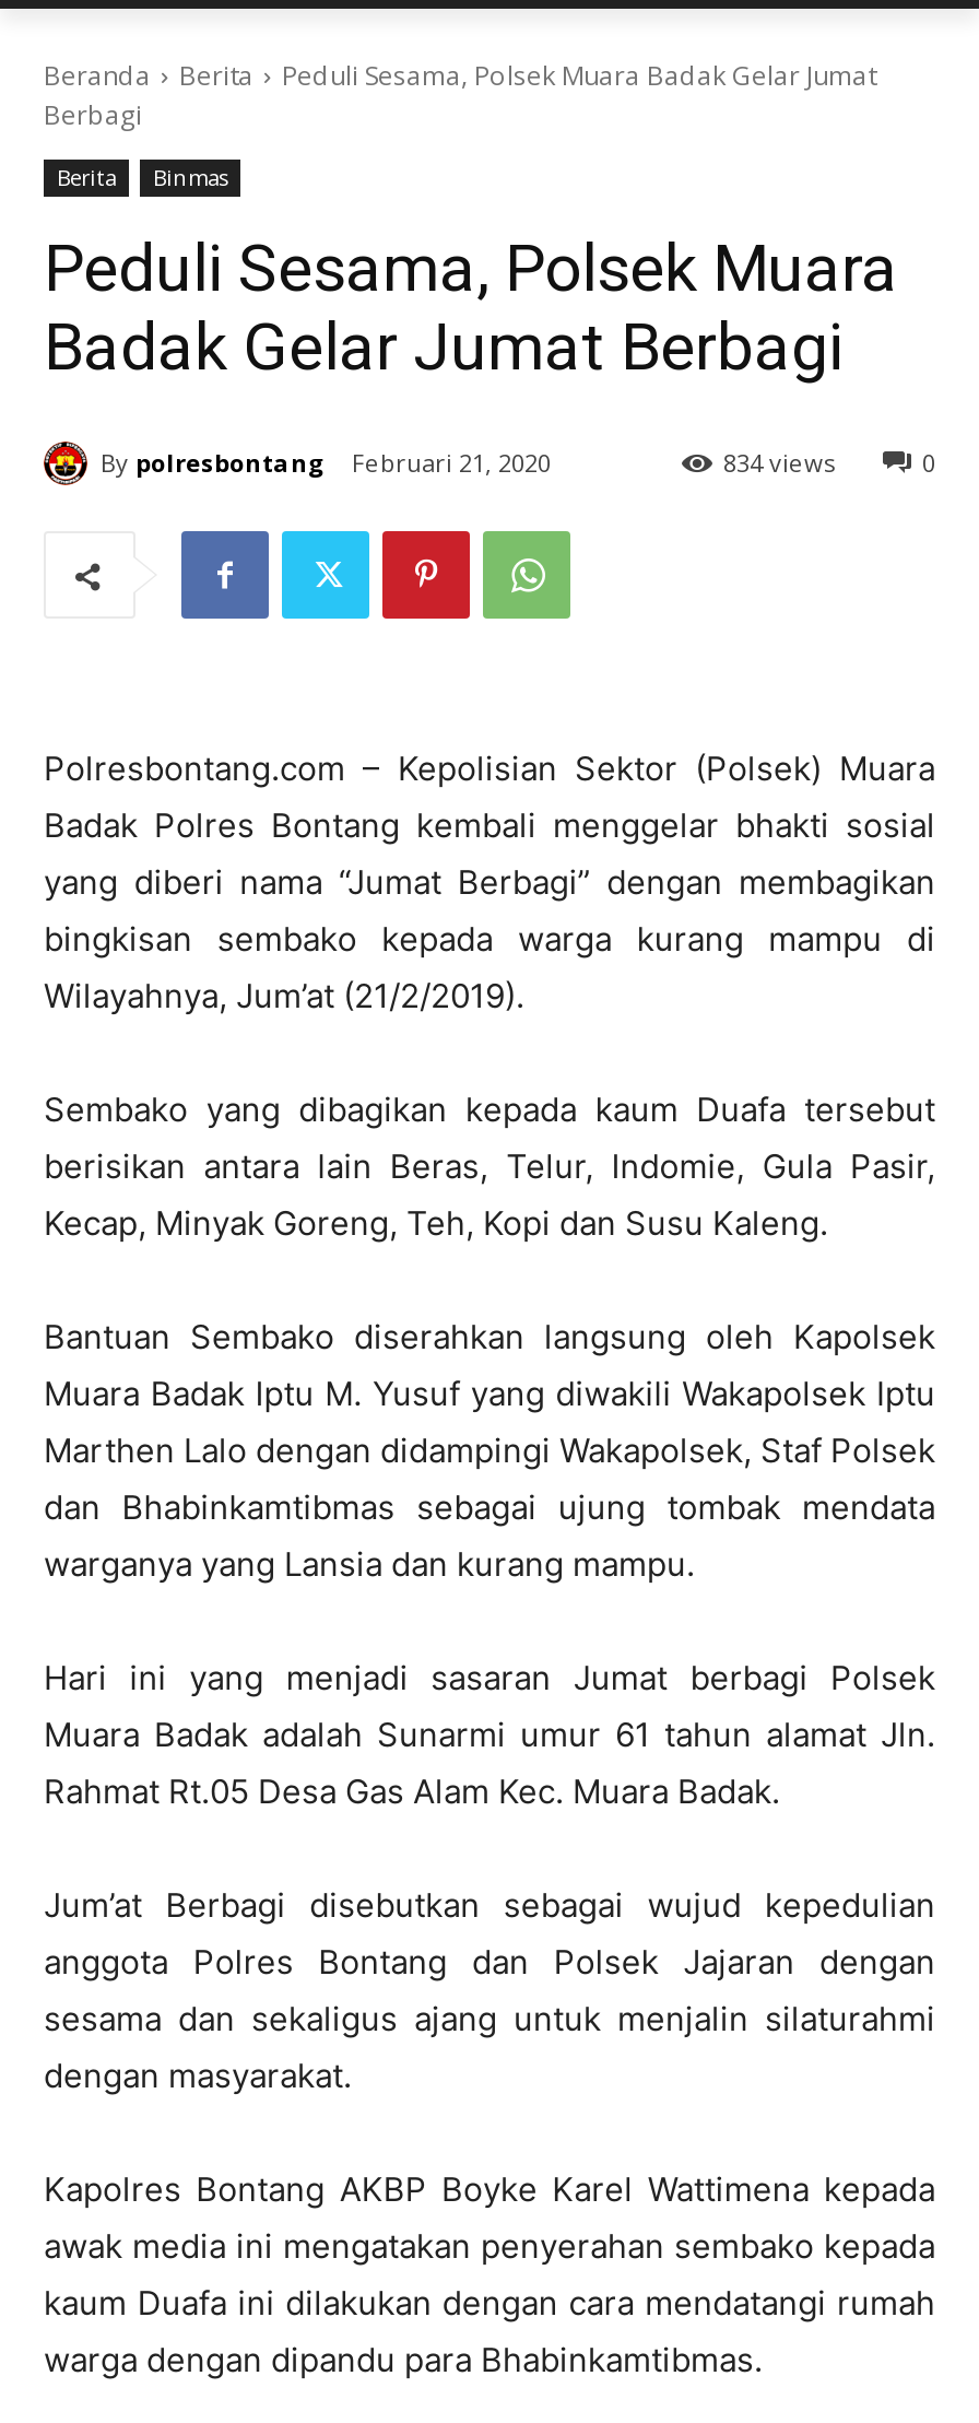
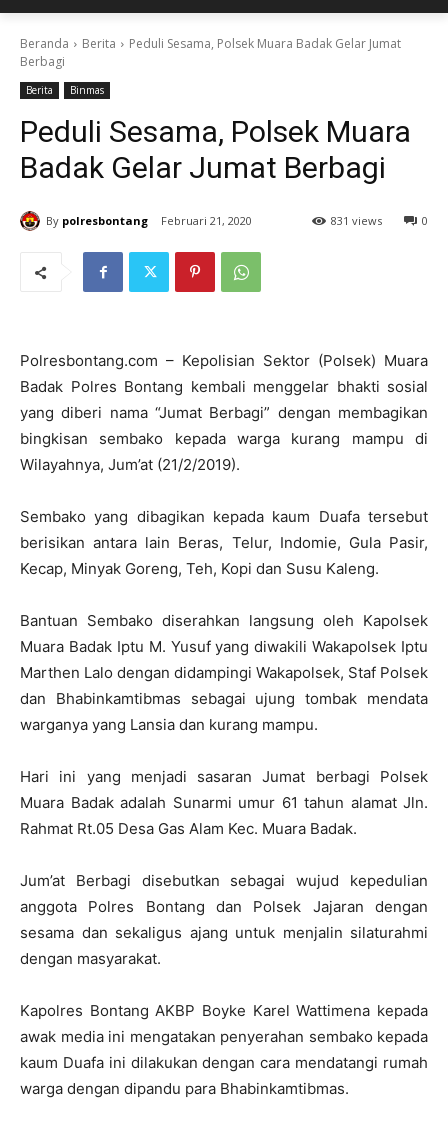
- 834 views
+ 831 views
